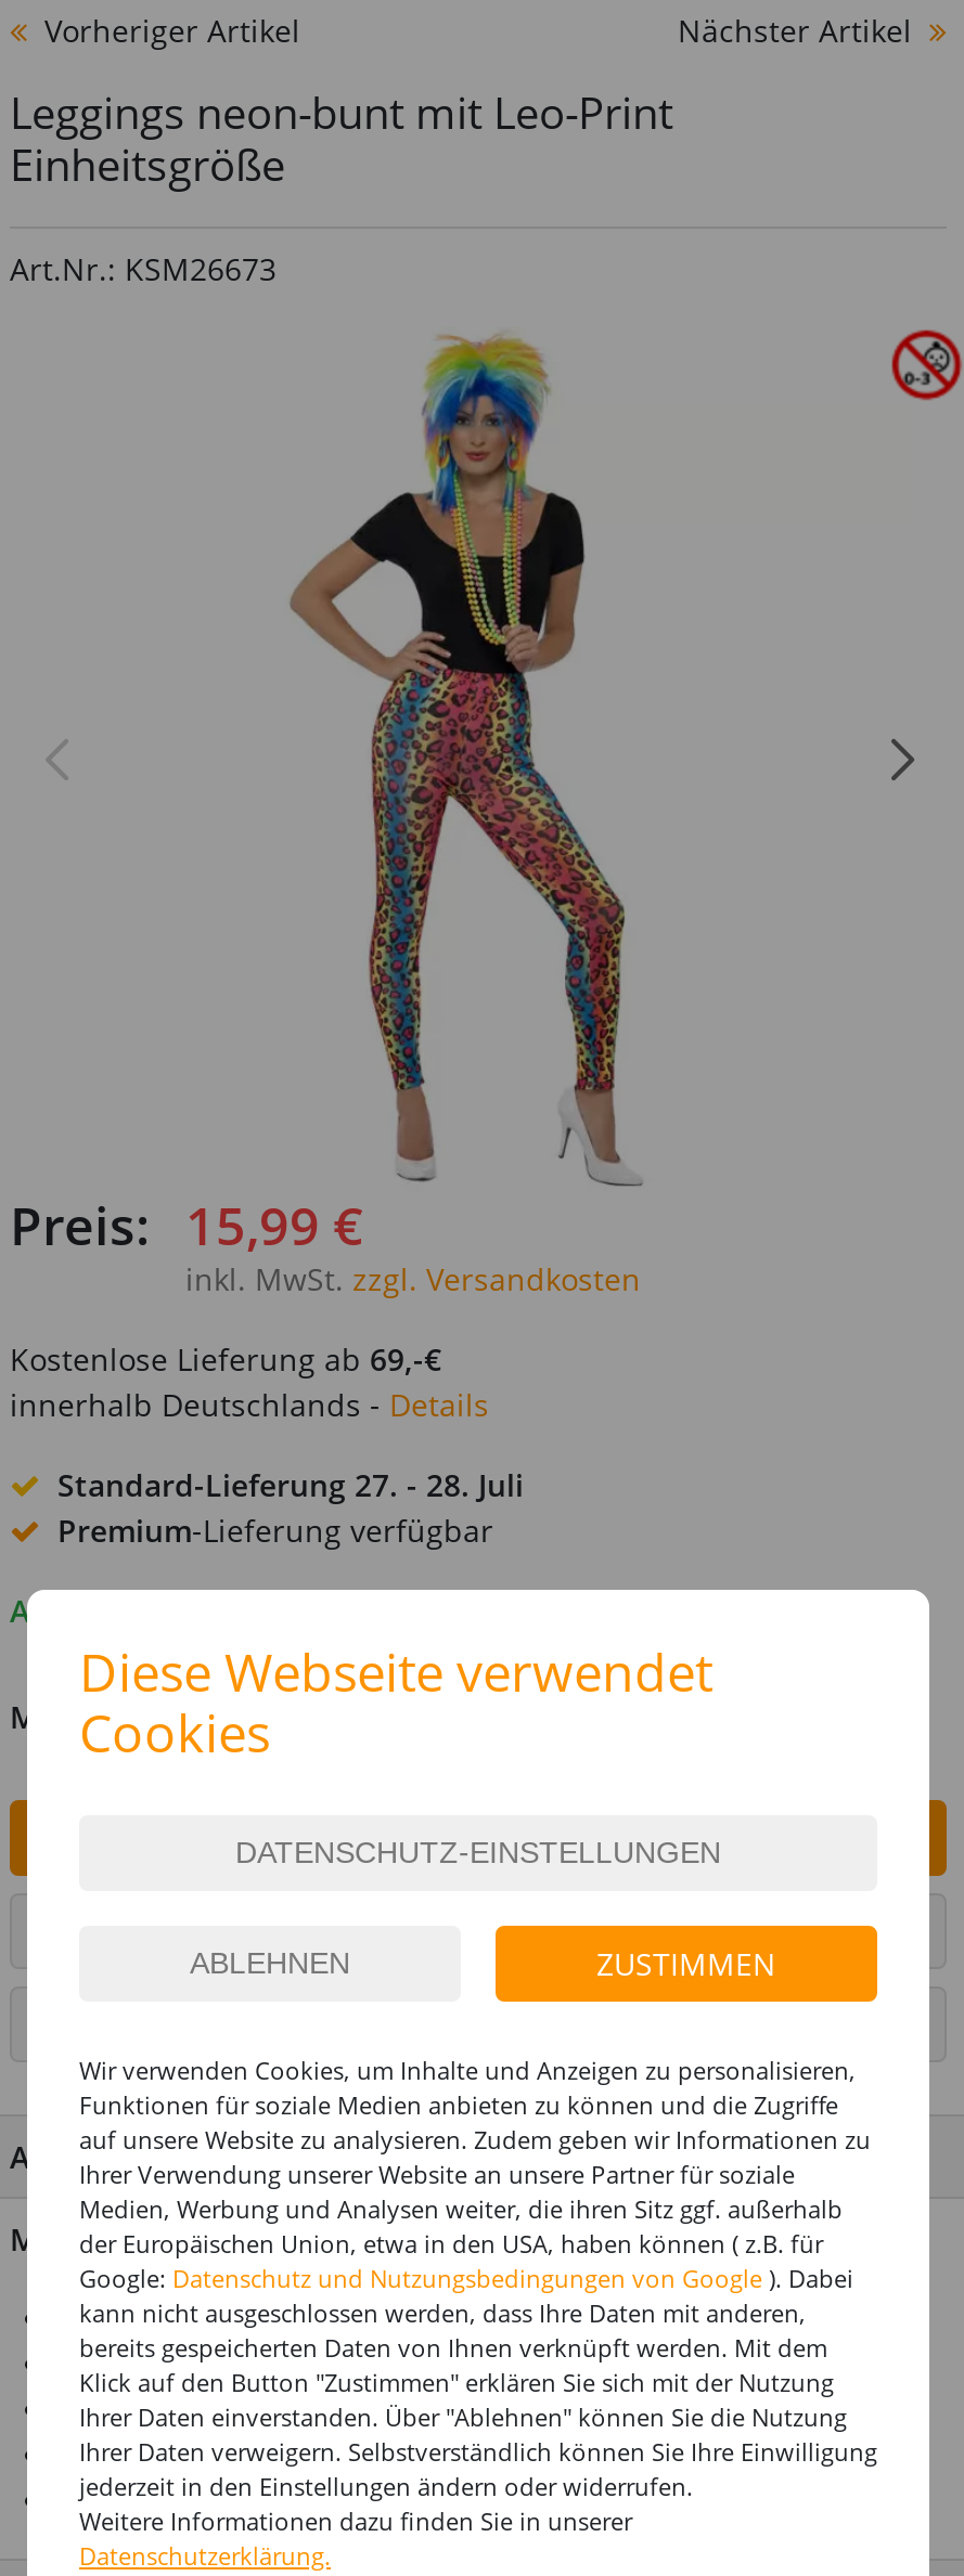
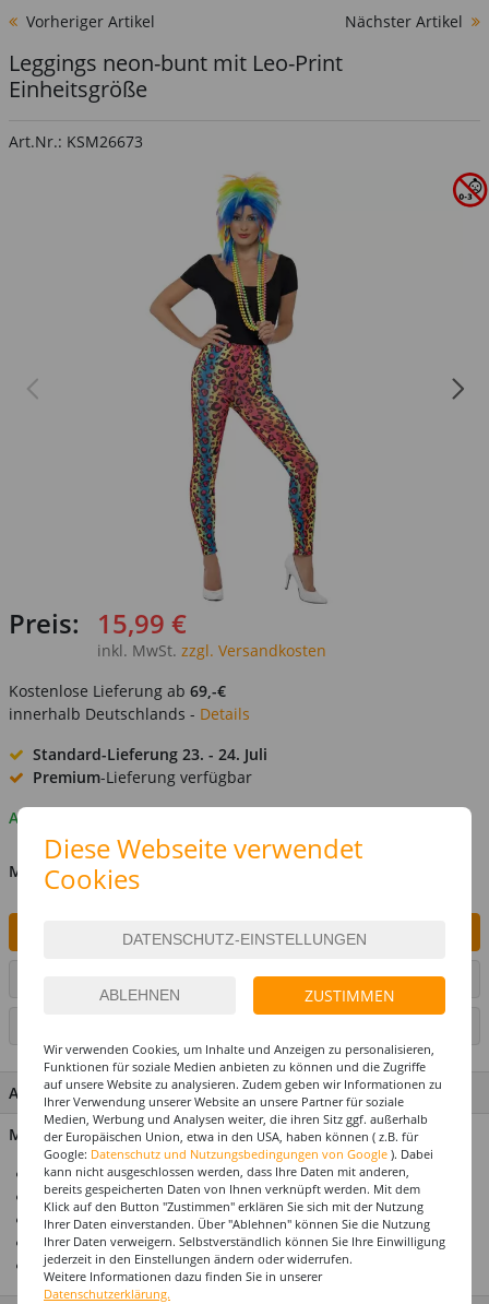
- Standard-Lieferung 27. - 28. Juli
+ Standard-Lieferung 23. - 24. Juli
